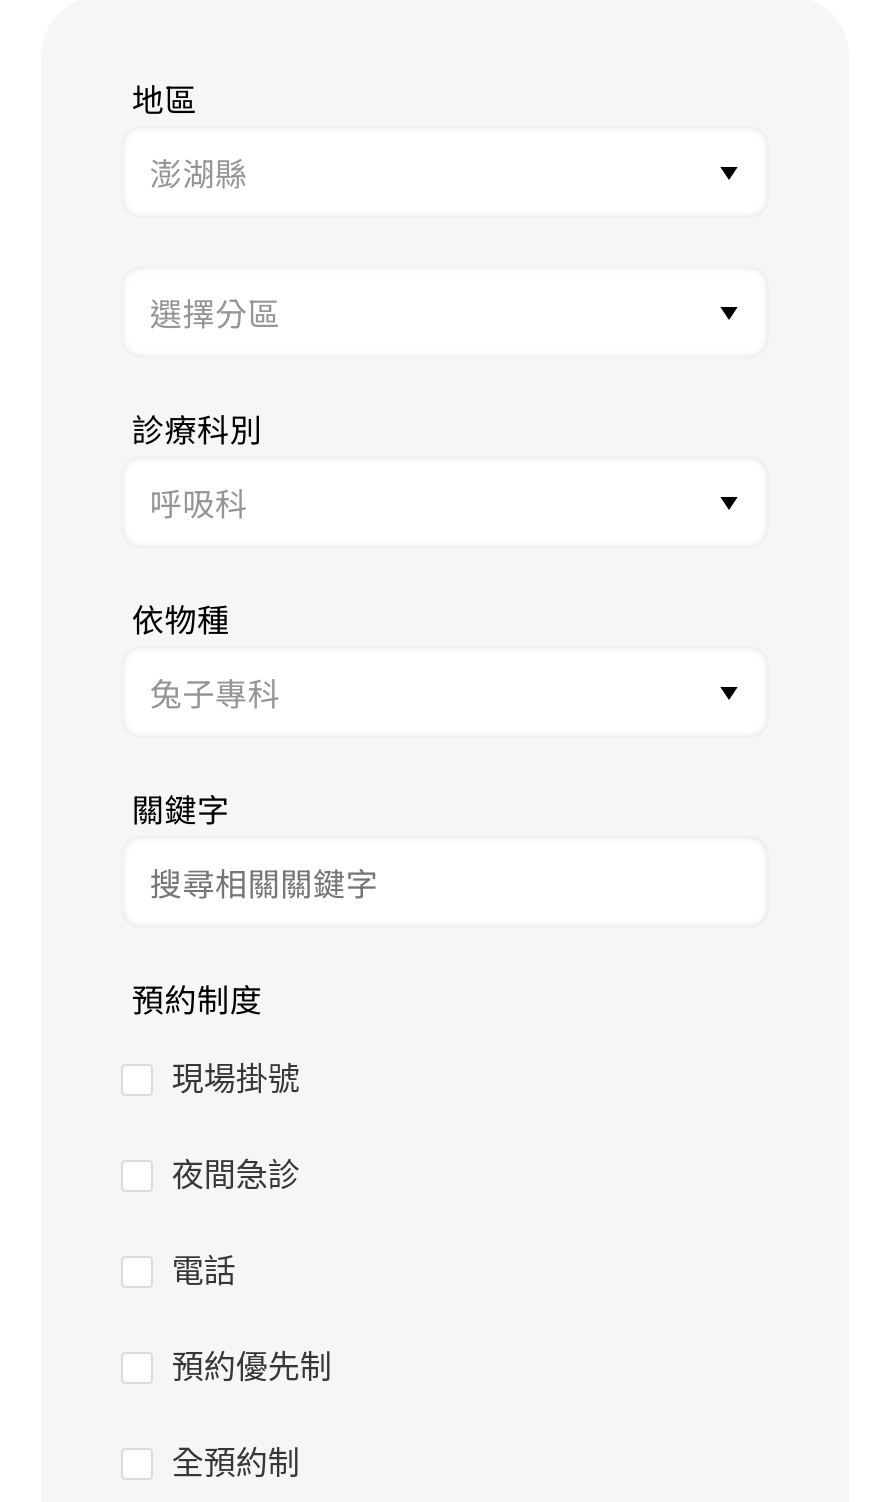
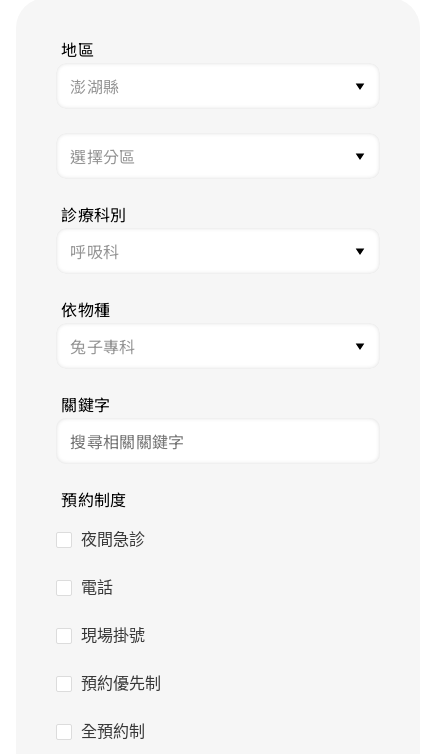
moved down: 現場掛號

moved up: 夜間急診 | 電話
